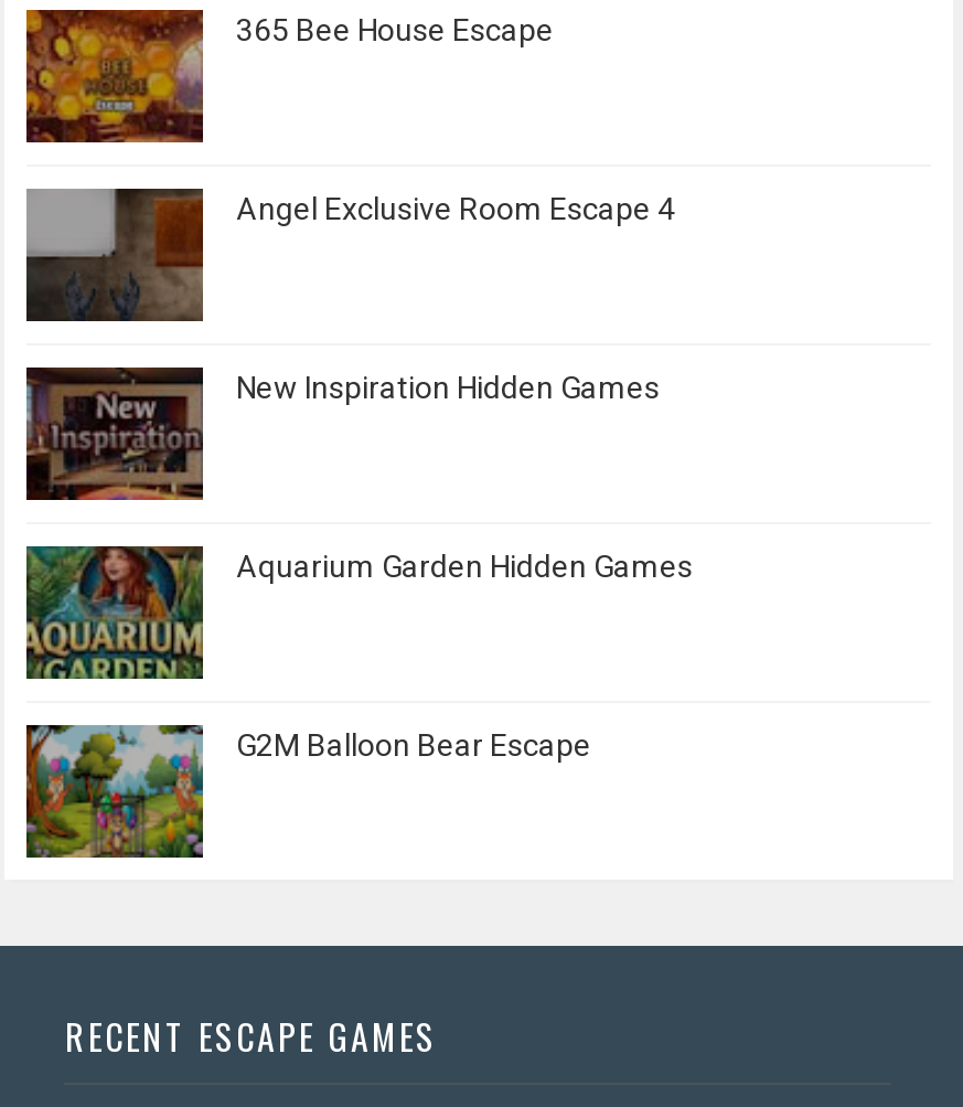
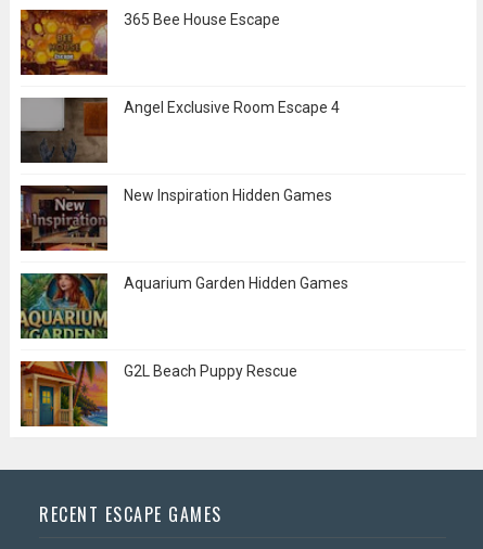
- [image]
- G2M Balloon Bear Escape
+ [image]
+ G2L Beach Puppy Rescue
